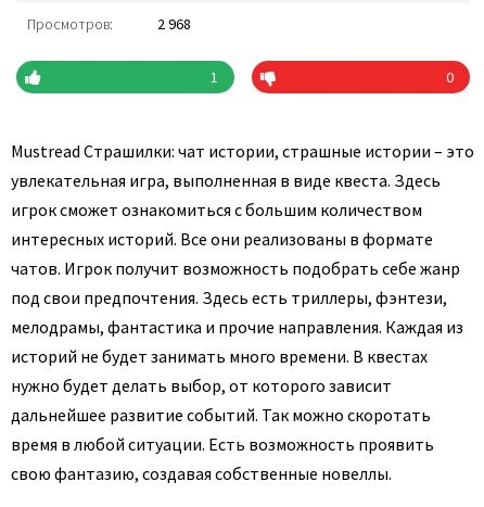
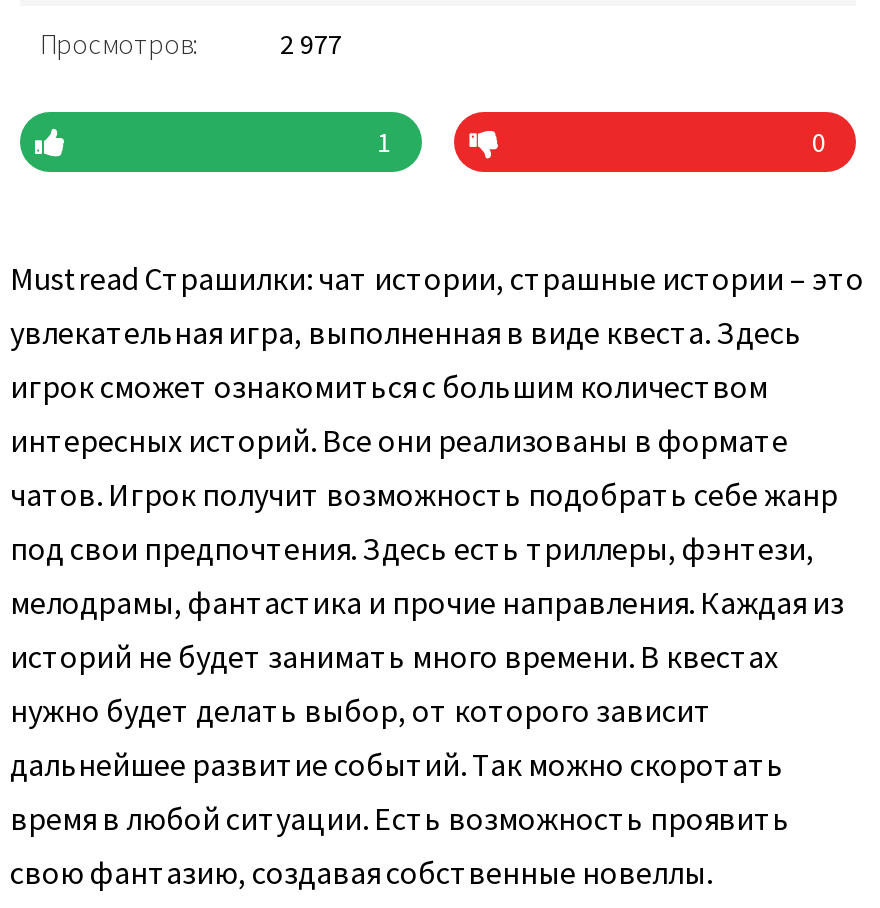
- 2 968
+ 2 977
